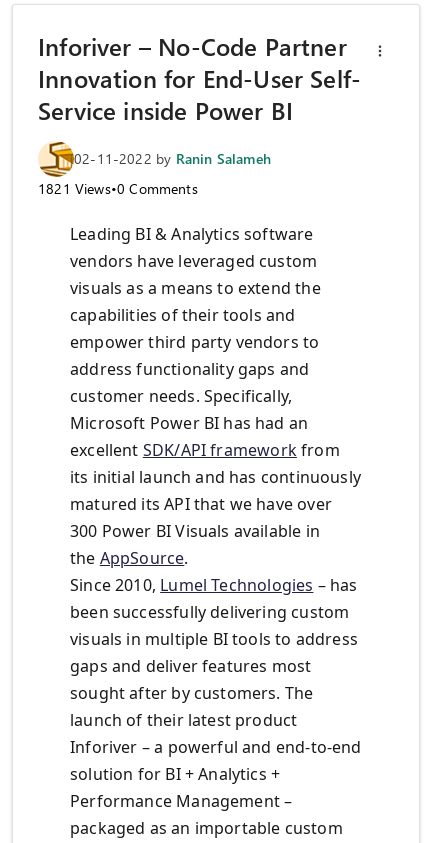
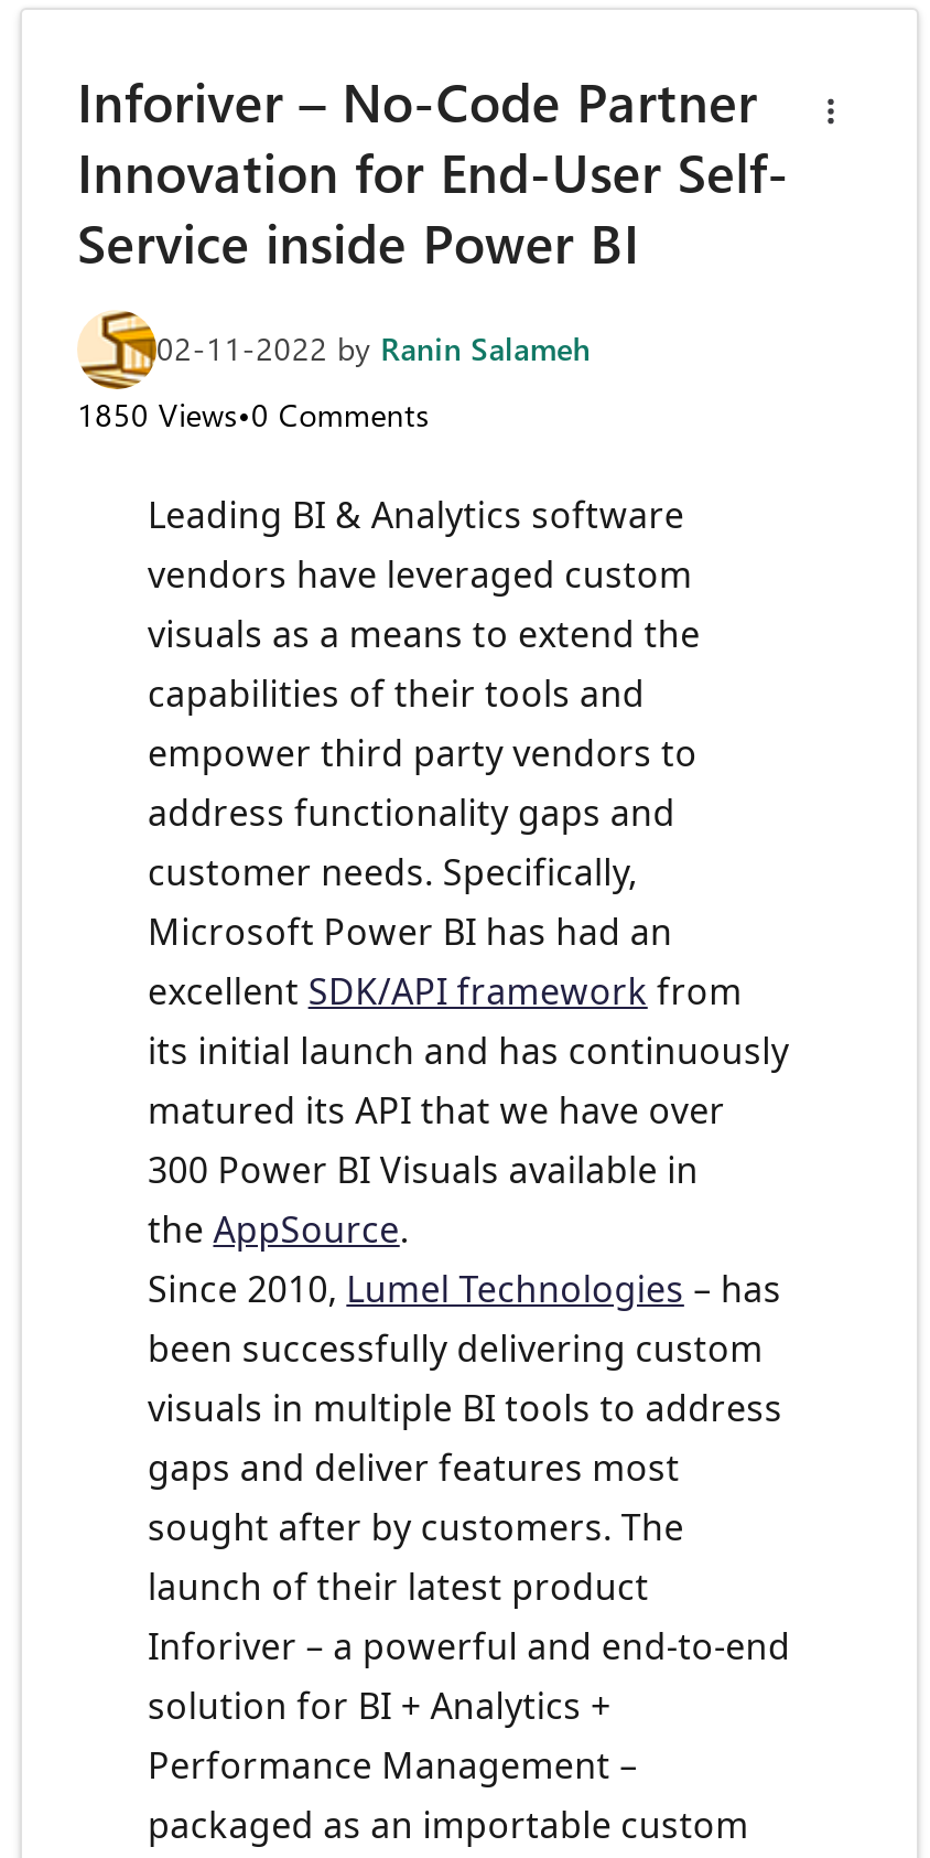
- 1821 Views•0 Comments
+ 1850 Views•0 Comments
